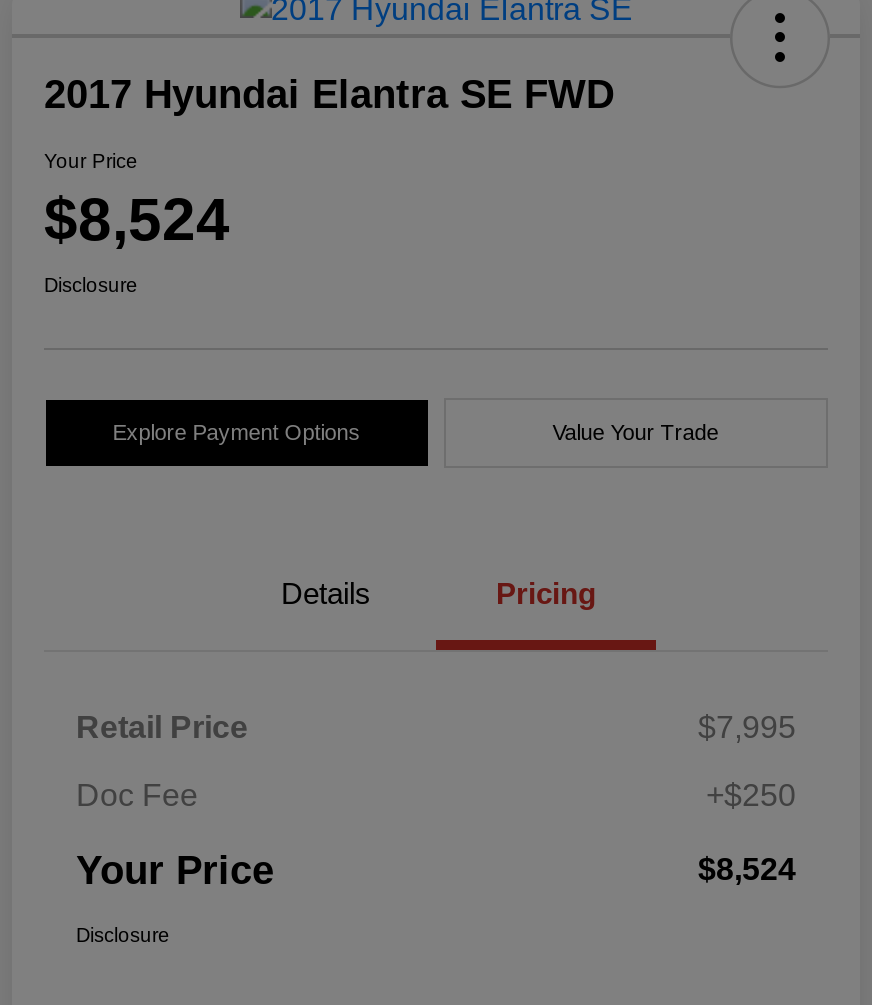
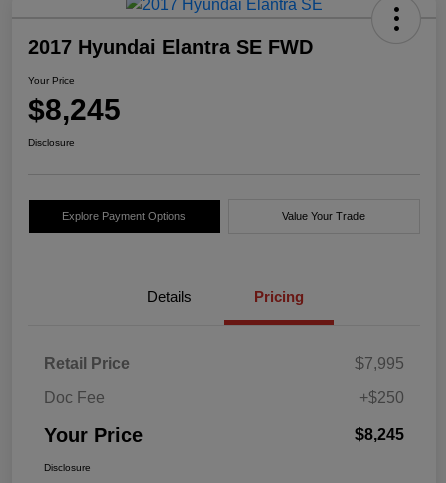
- $8,524
+ $8,245

- $8,524
+ $8,245
